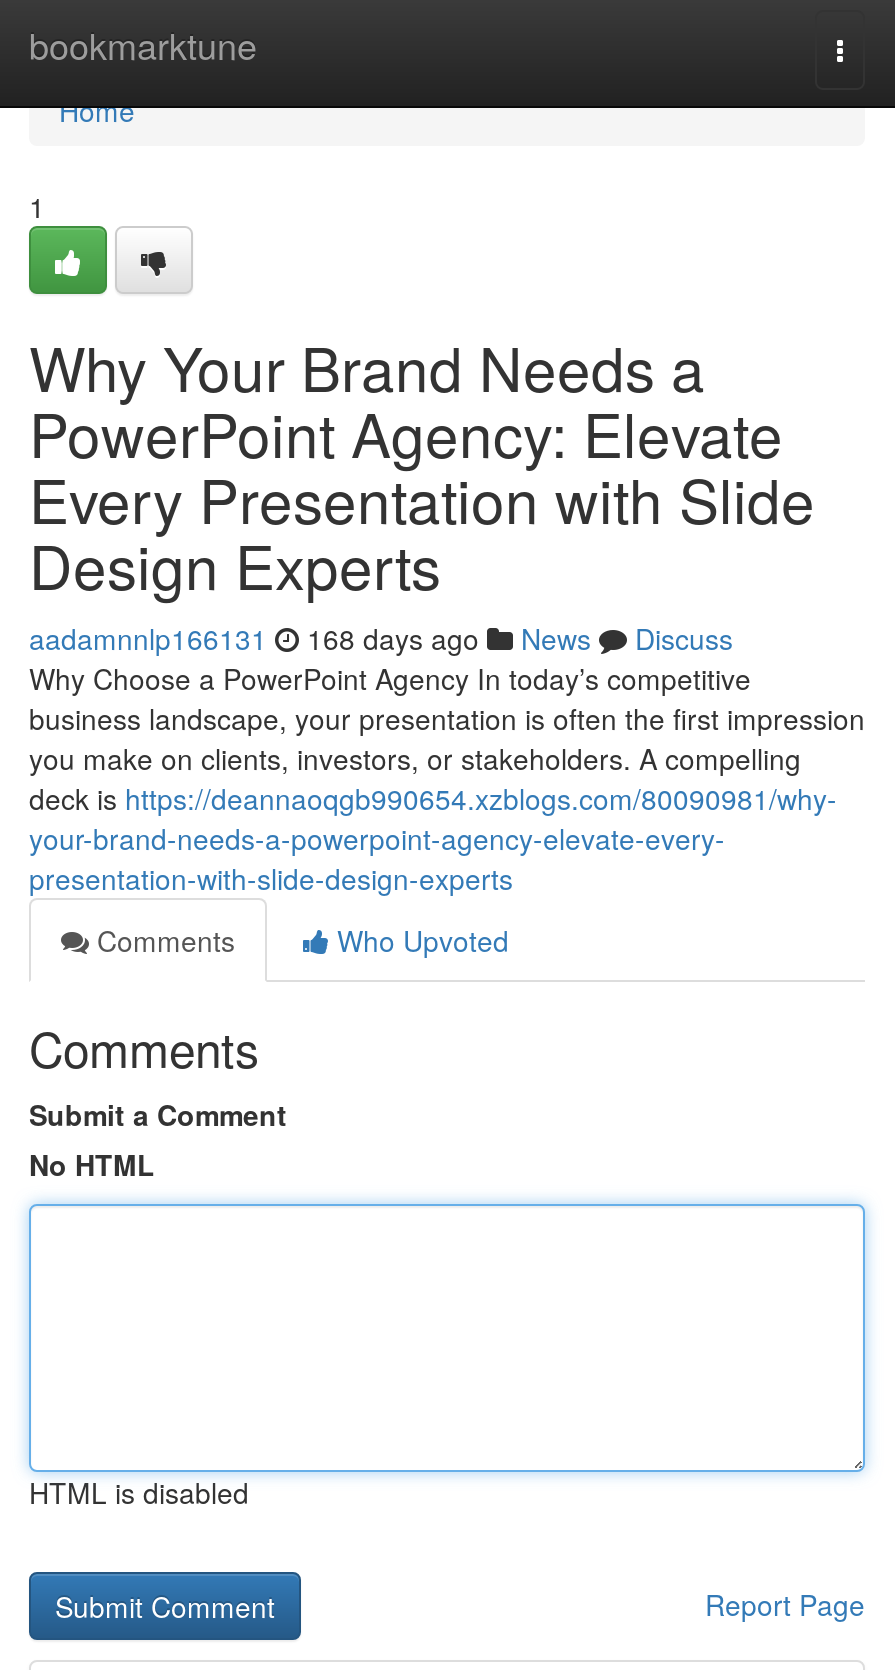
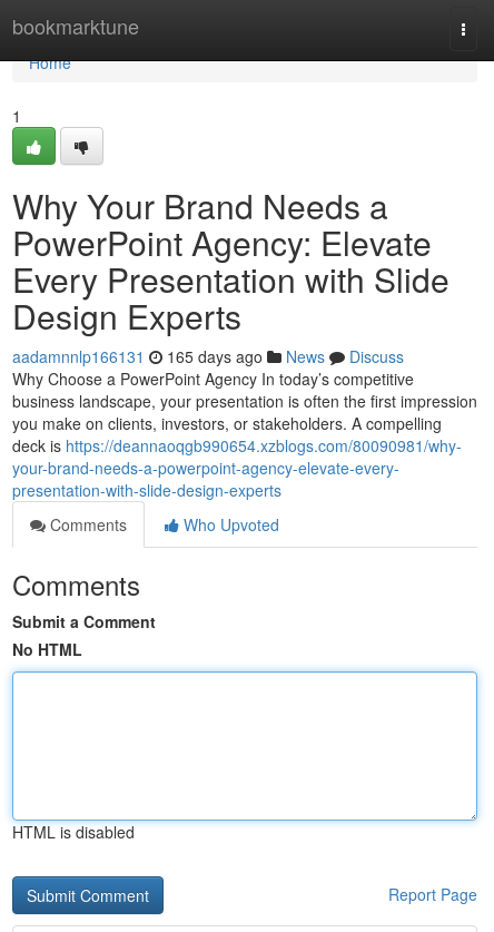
- aadamnnlp166131 168 days ago News Discuss
+ aadamnnlp166131 165 days ago News Discuss
